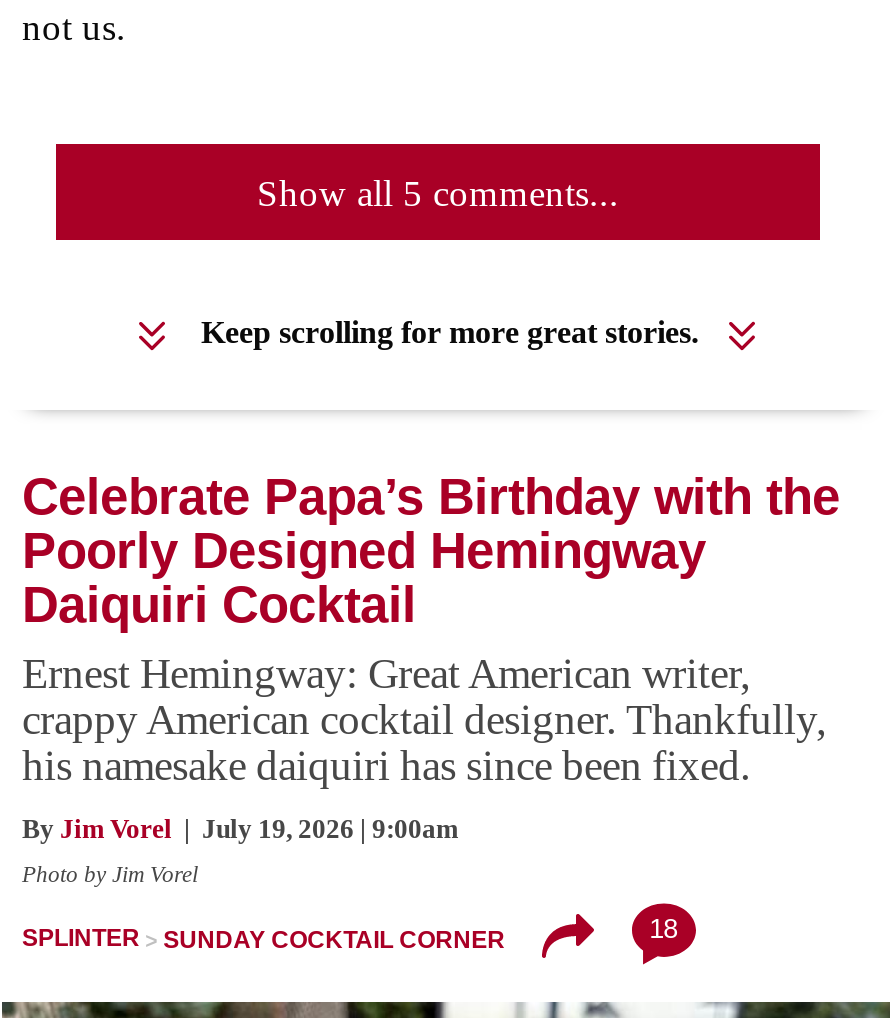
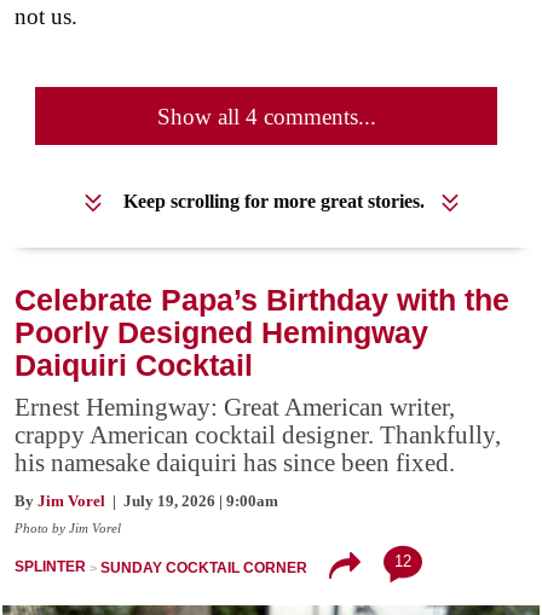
- Show all 5 comments...
+ Show all 4 comments...

- 18
+ 12
